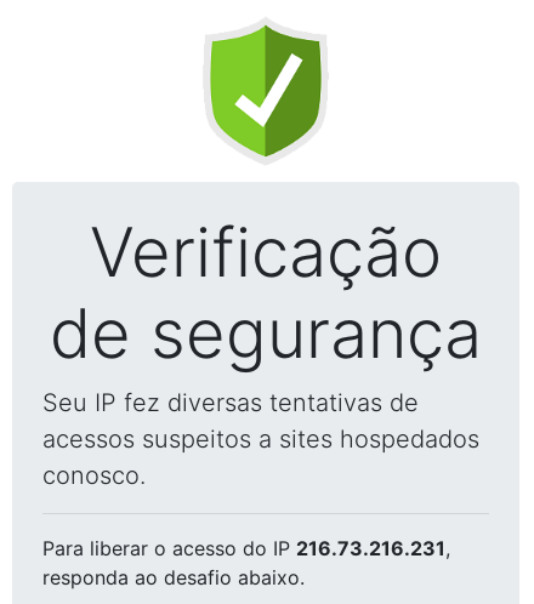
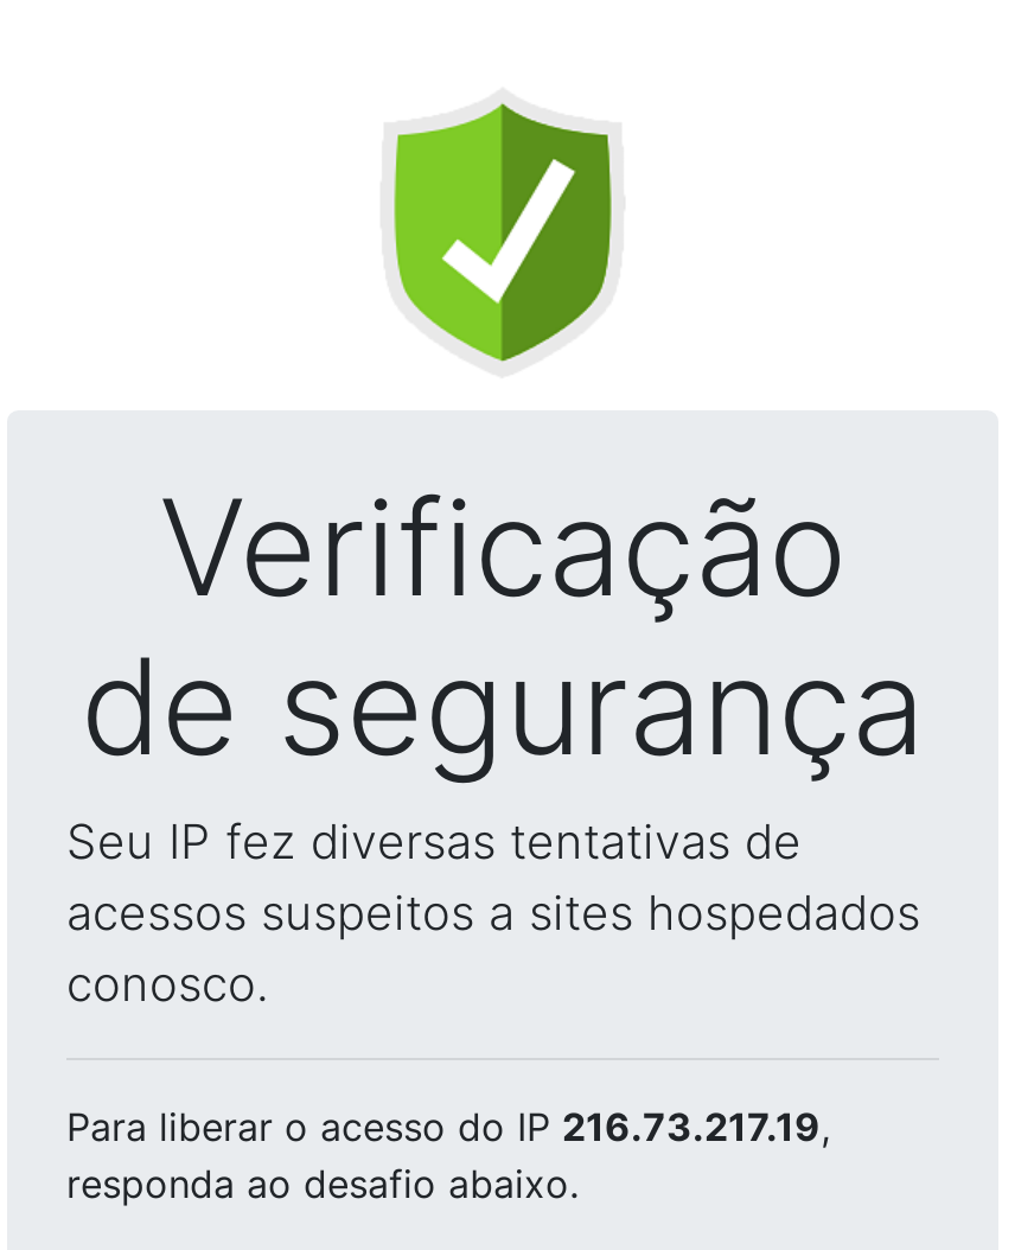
- Para liberar o acesso do IP 216.73.216.231,
+ Para liberar o acesso do IP 216.73.217.19,
